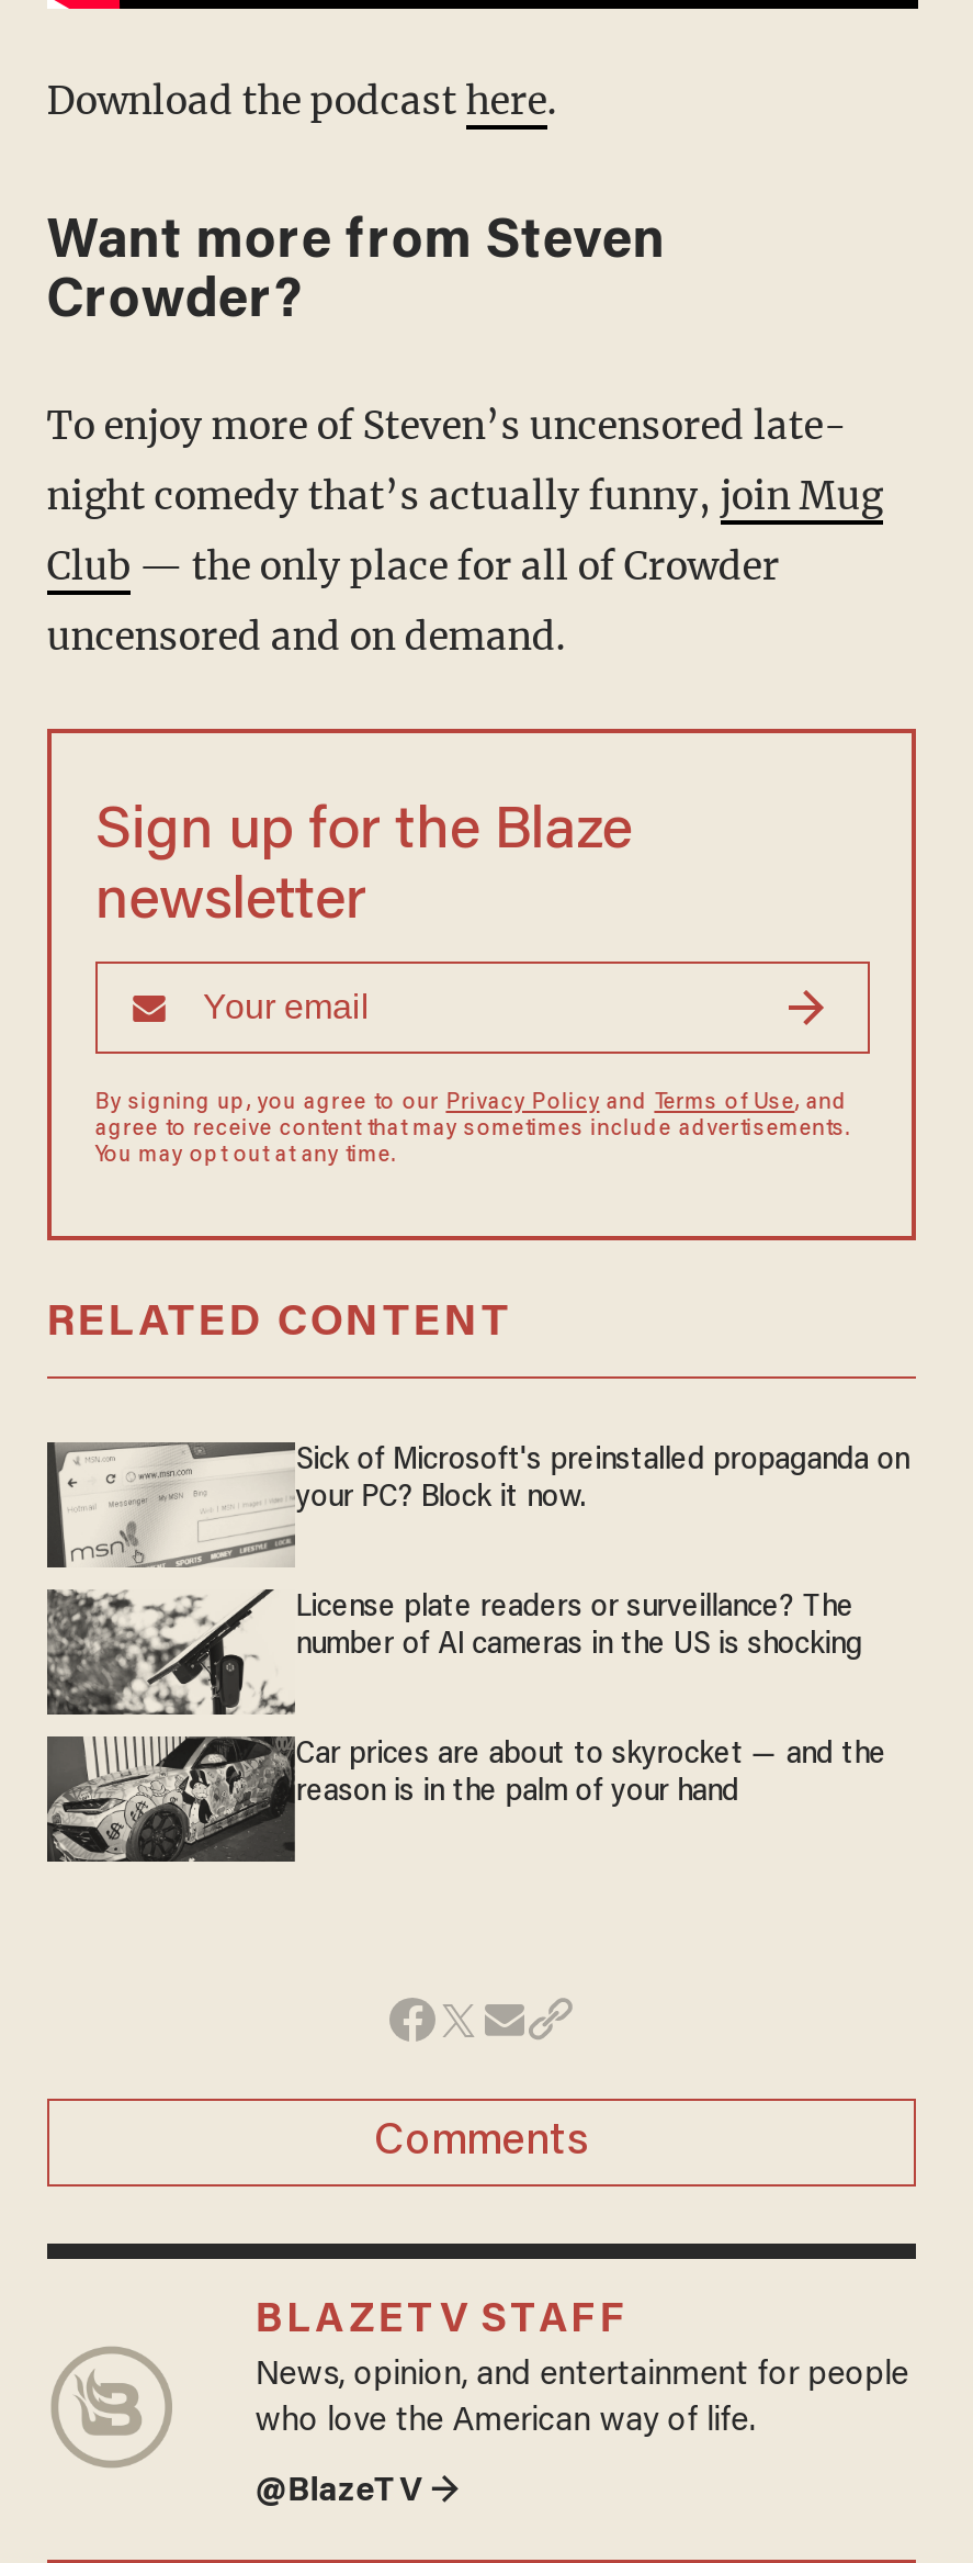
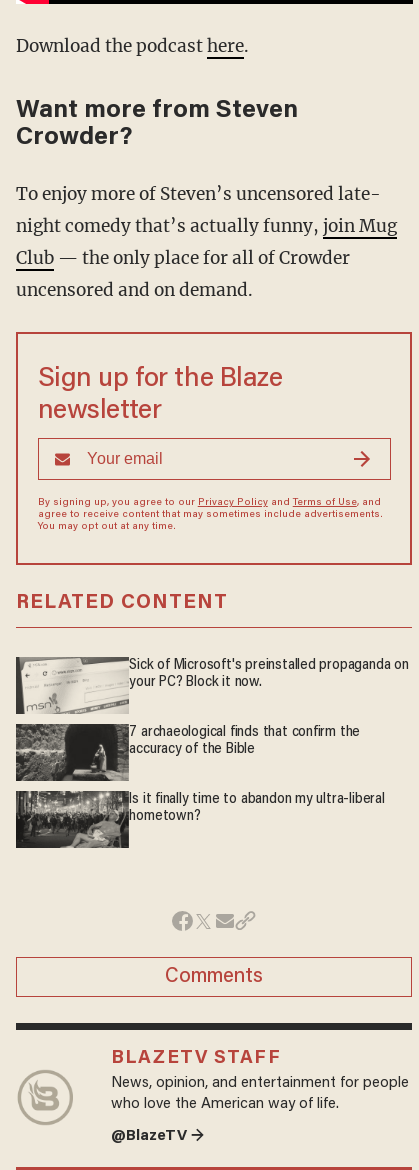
- [image]
- License plate readers or surveillance? The
- number of AI cameras in the US is shocking
+ [image]
+ 7 archaeological finds that confirm the
+ accuracy of the Bible

- [image]
- Car prices are about to skyrocket — and the
- reason is in the palm of your hand
+ [image]
+ Is it finally time to abandon my ultra-liberal
+ hometown?
